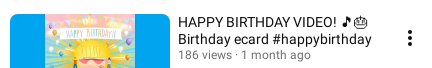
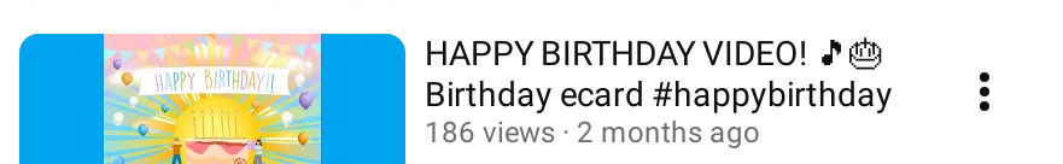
- 186 views 1 month ago
+ 186 views 2 months ago
